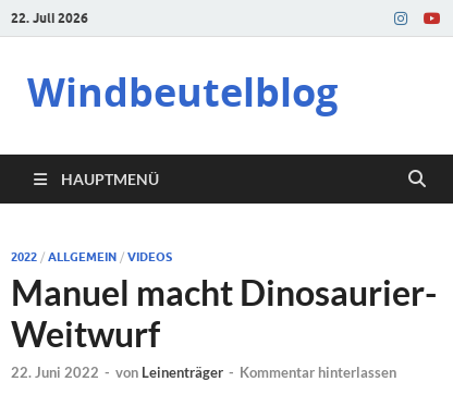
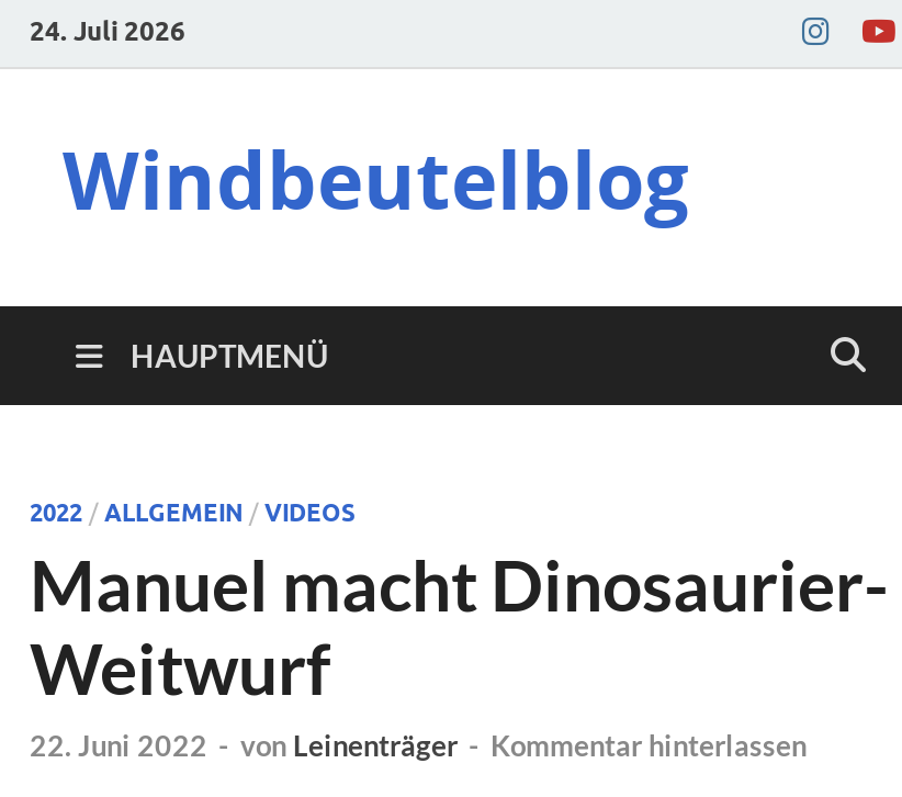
- 22. Juli 2026
+ 24. Juli 2026
